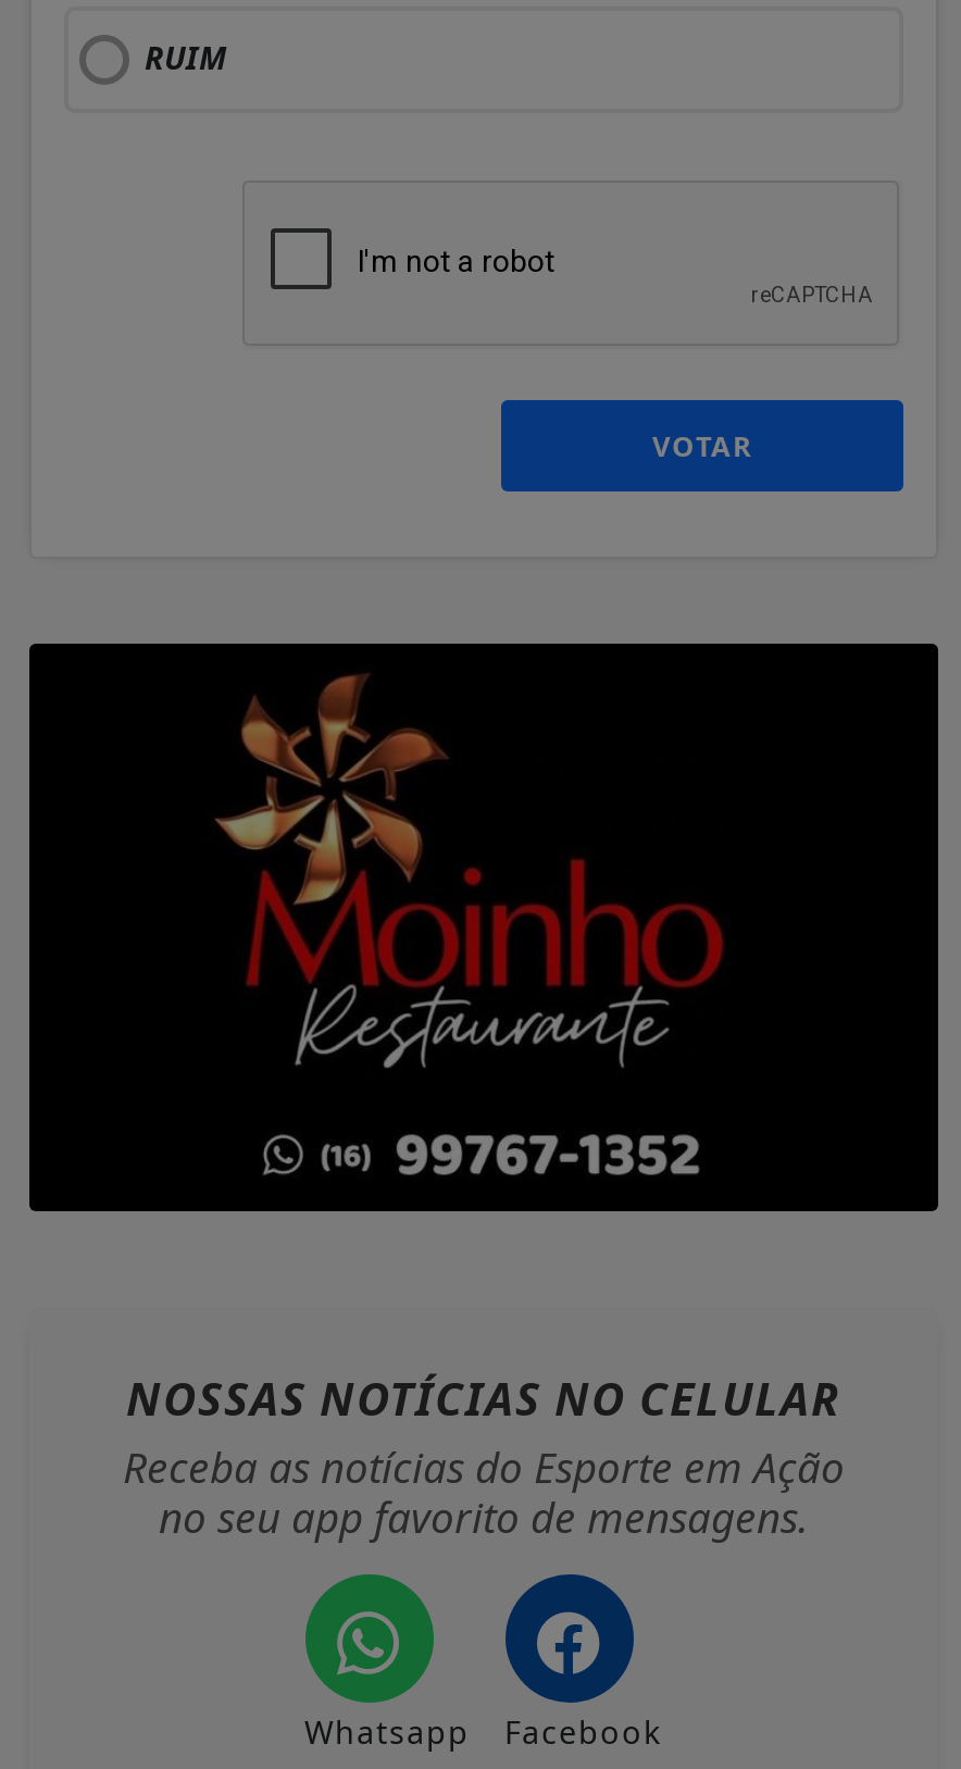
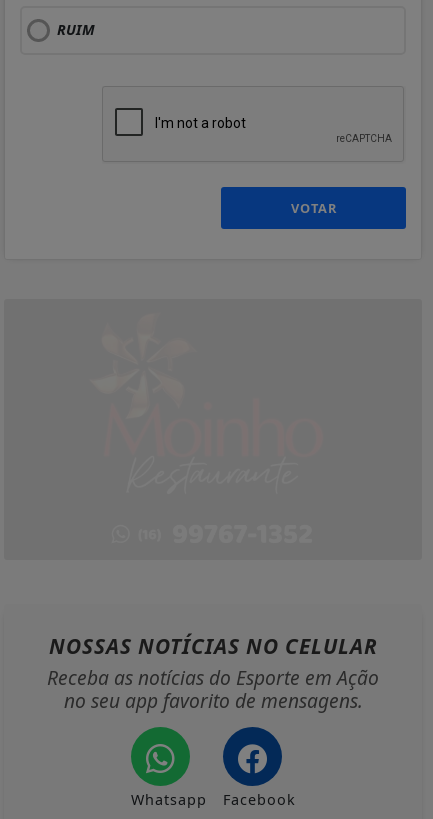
- [image]
